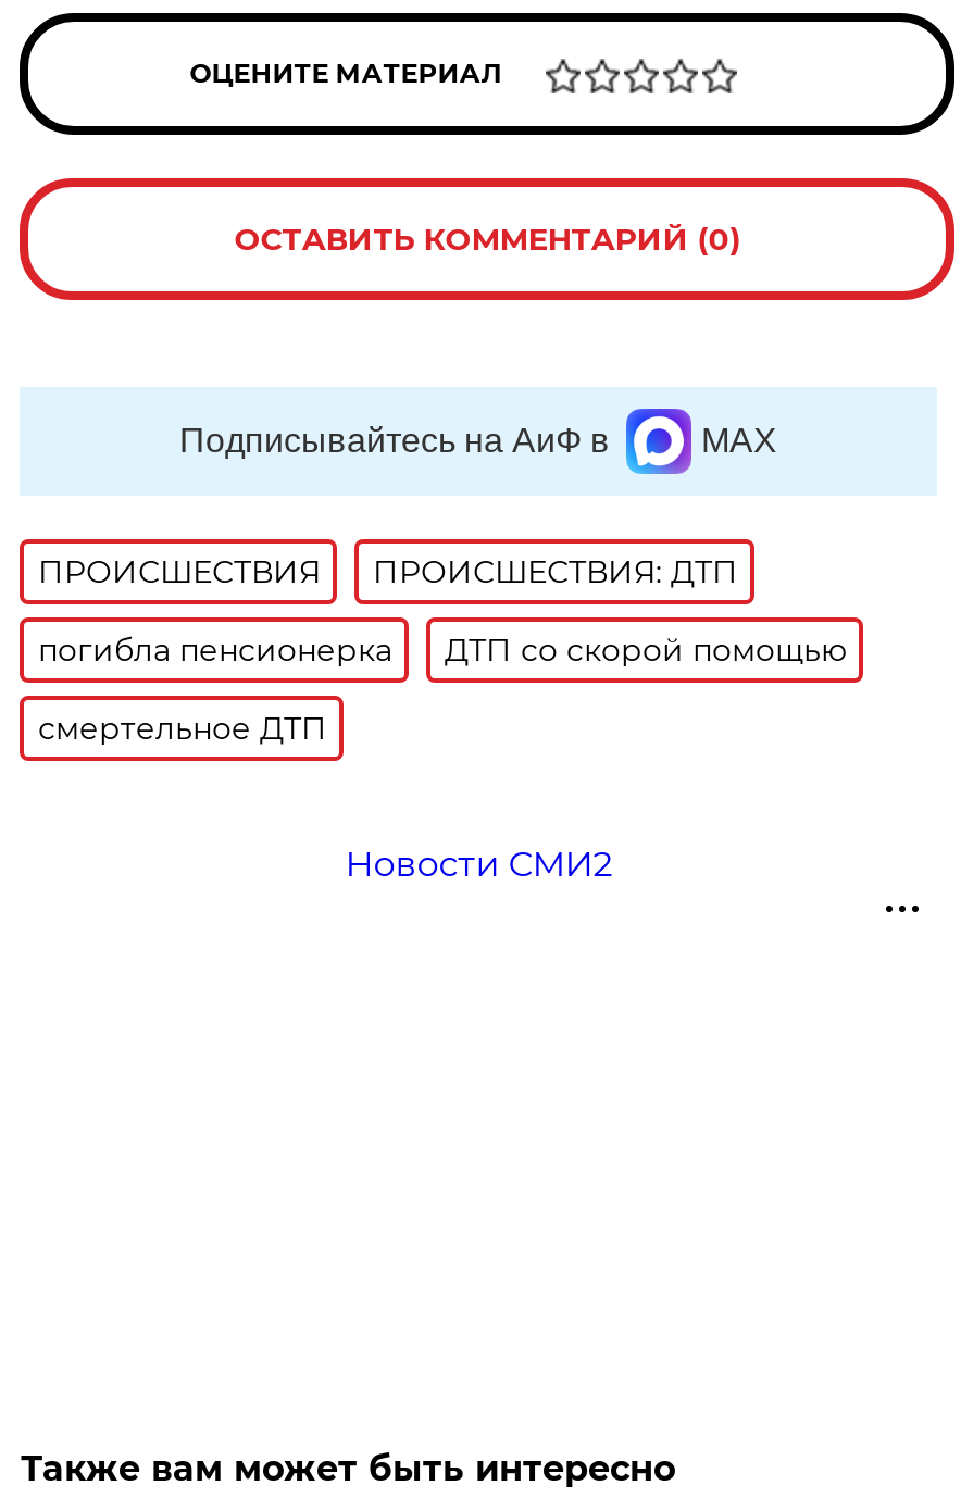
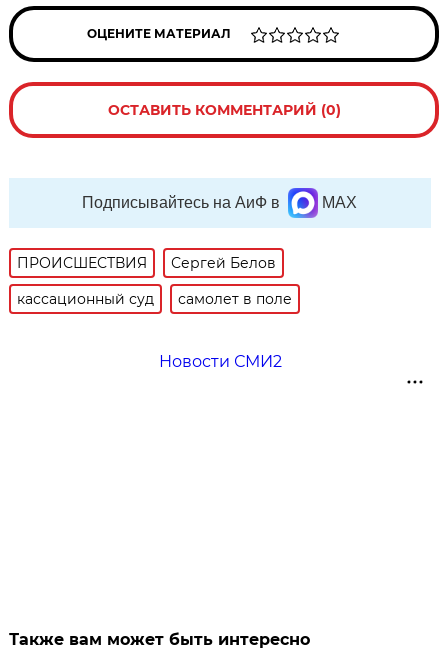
- ПРОИСШЕСТВИЯ: ДТП
- погибла пенсионерка
- ДТП со скорой помощью
- смертельное ДТП
+ Сергей Белов
+ кассационный суд
+ самолет в поле
